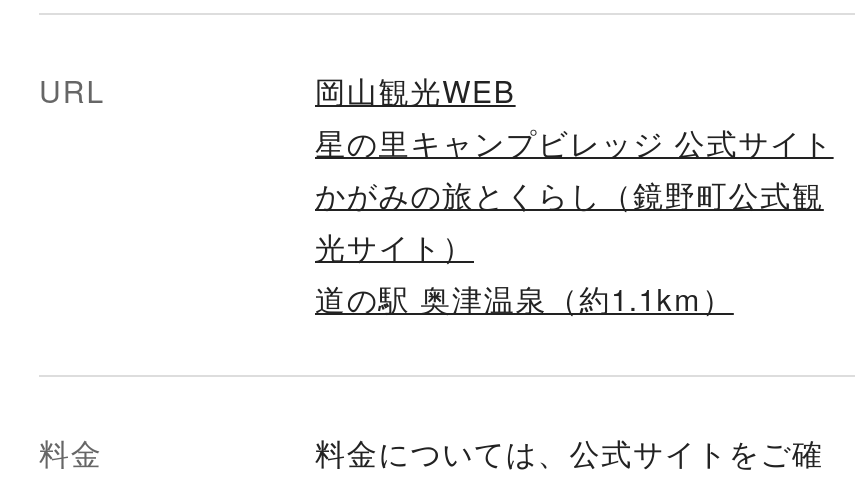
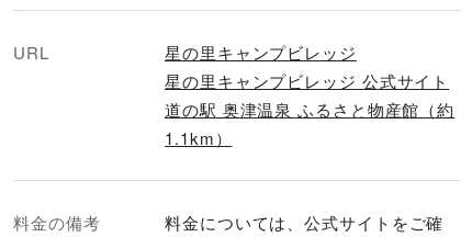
- 岡山観光WEB
+ 星の里キャンプビレッジ

- かがみの旅とくらし（鏡野町公式観
- 光サイト）
- 道の駅 奥津温泉（約1.1km）
+ 道の駅 奥津温泉 ふるさと物産館（約
+ 1.1km）

- 料金
+ 料金の備考
